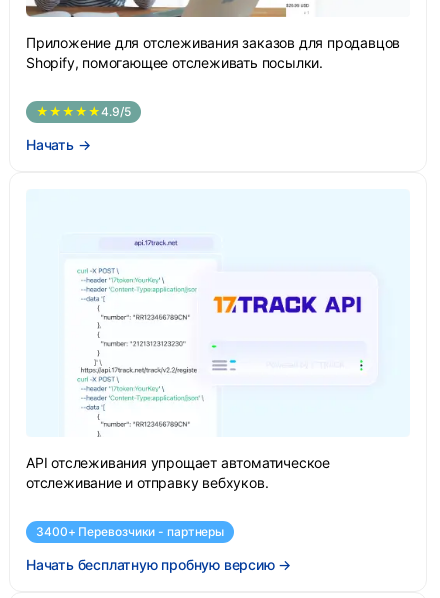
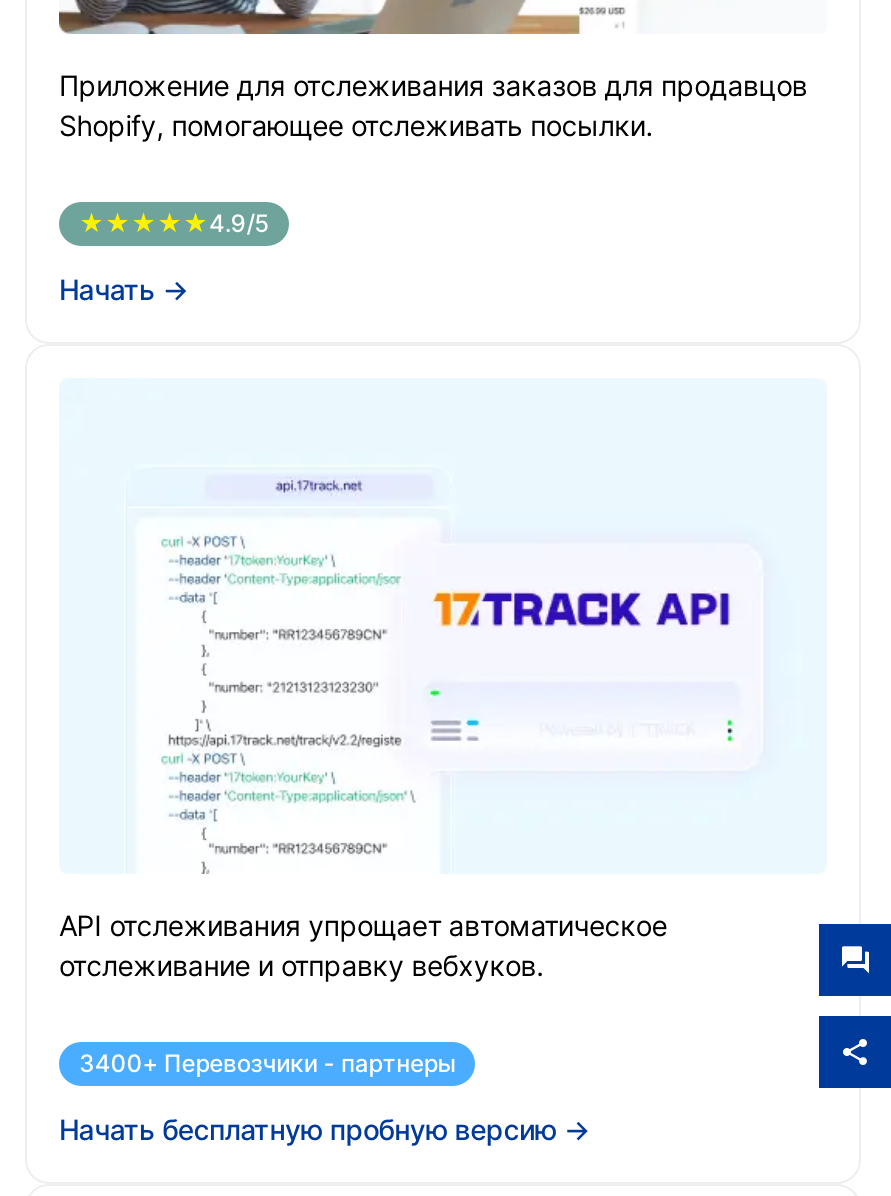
+ [image]

+ [image]
